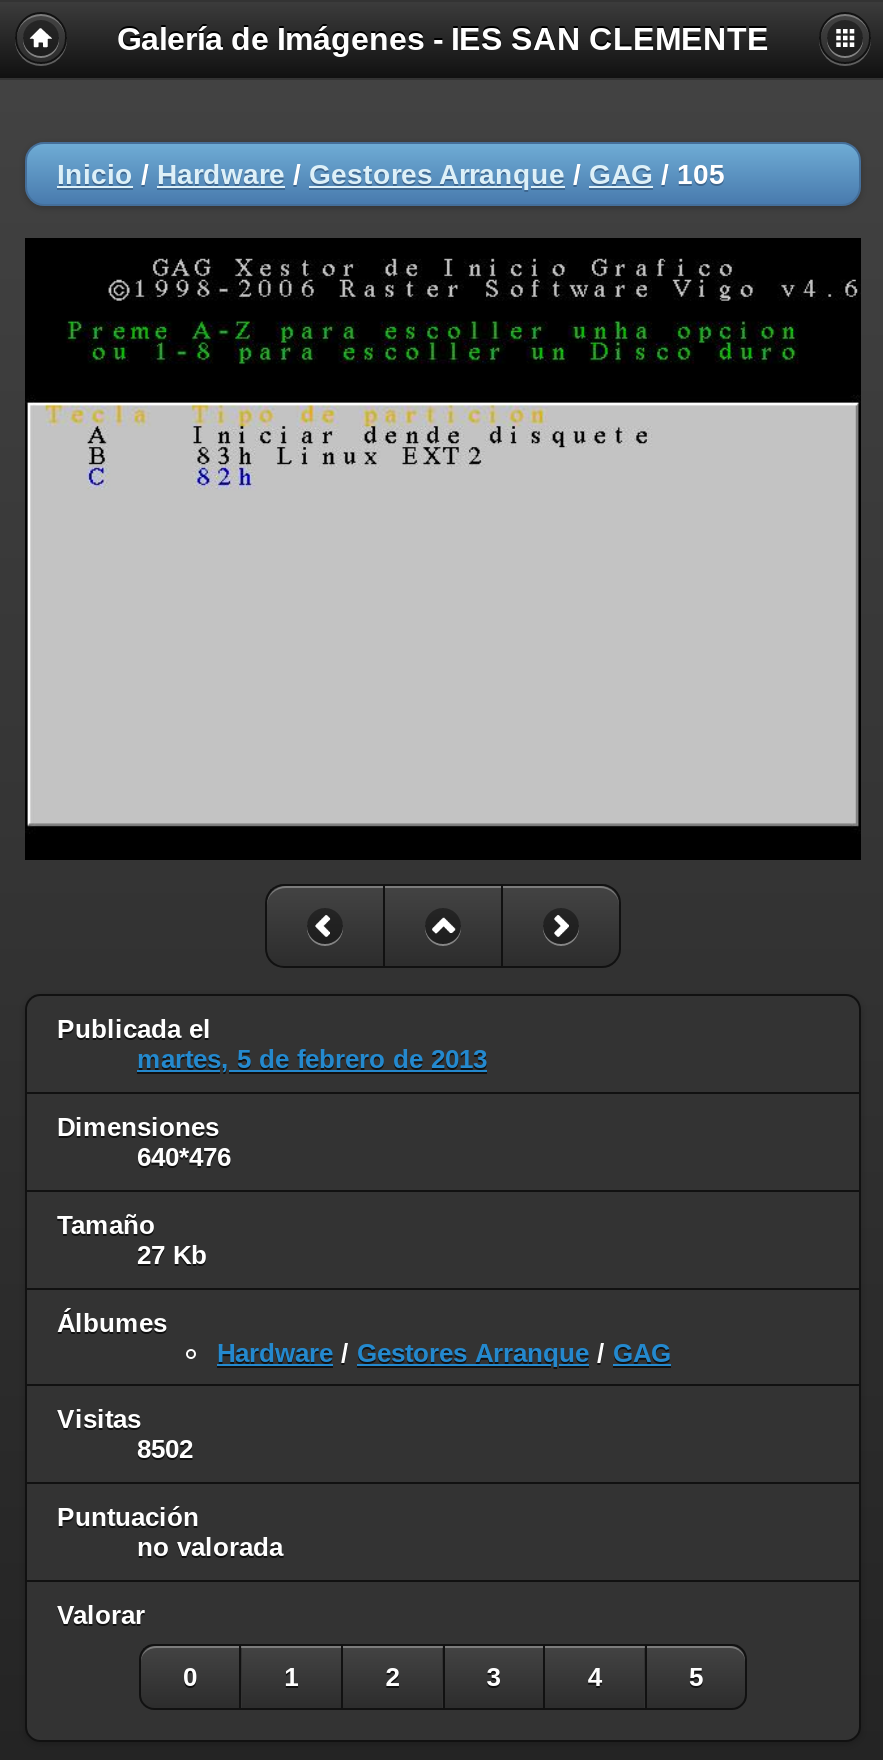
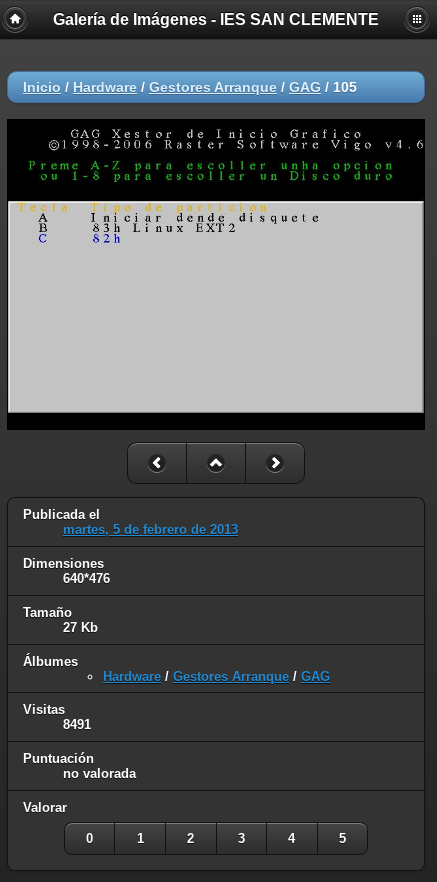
- 8502
+ 8491
